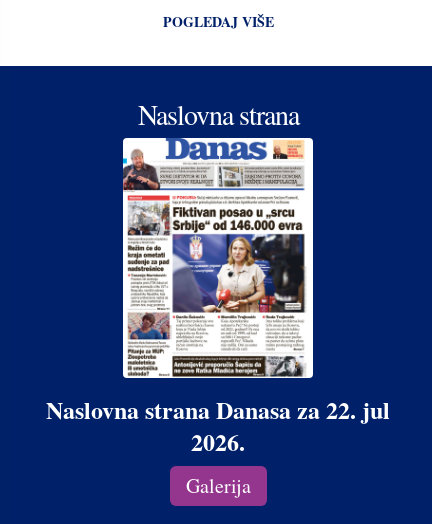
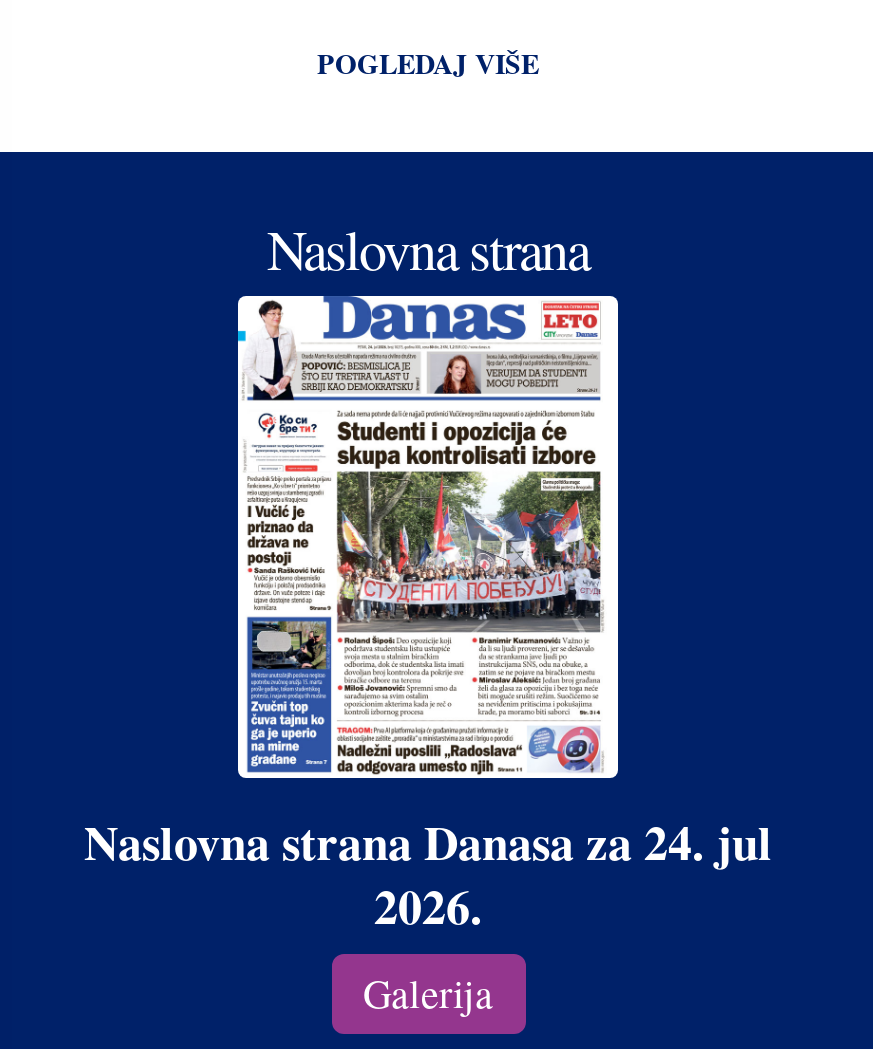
- [image]
- Naslovna strana Danasa za 22. jul
+ [image]
+ Naslovna strana Danasa za 24. jul
